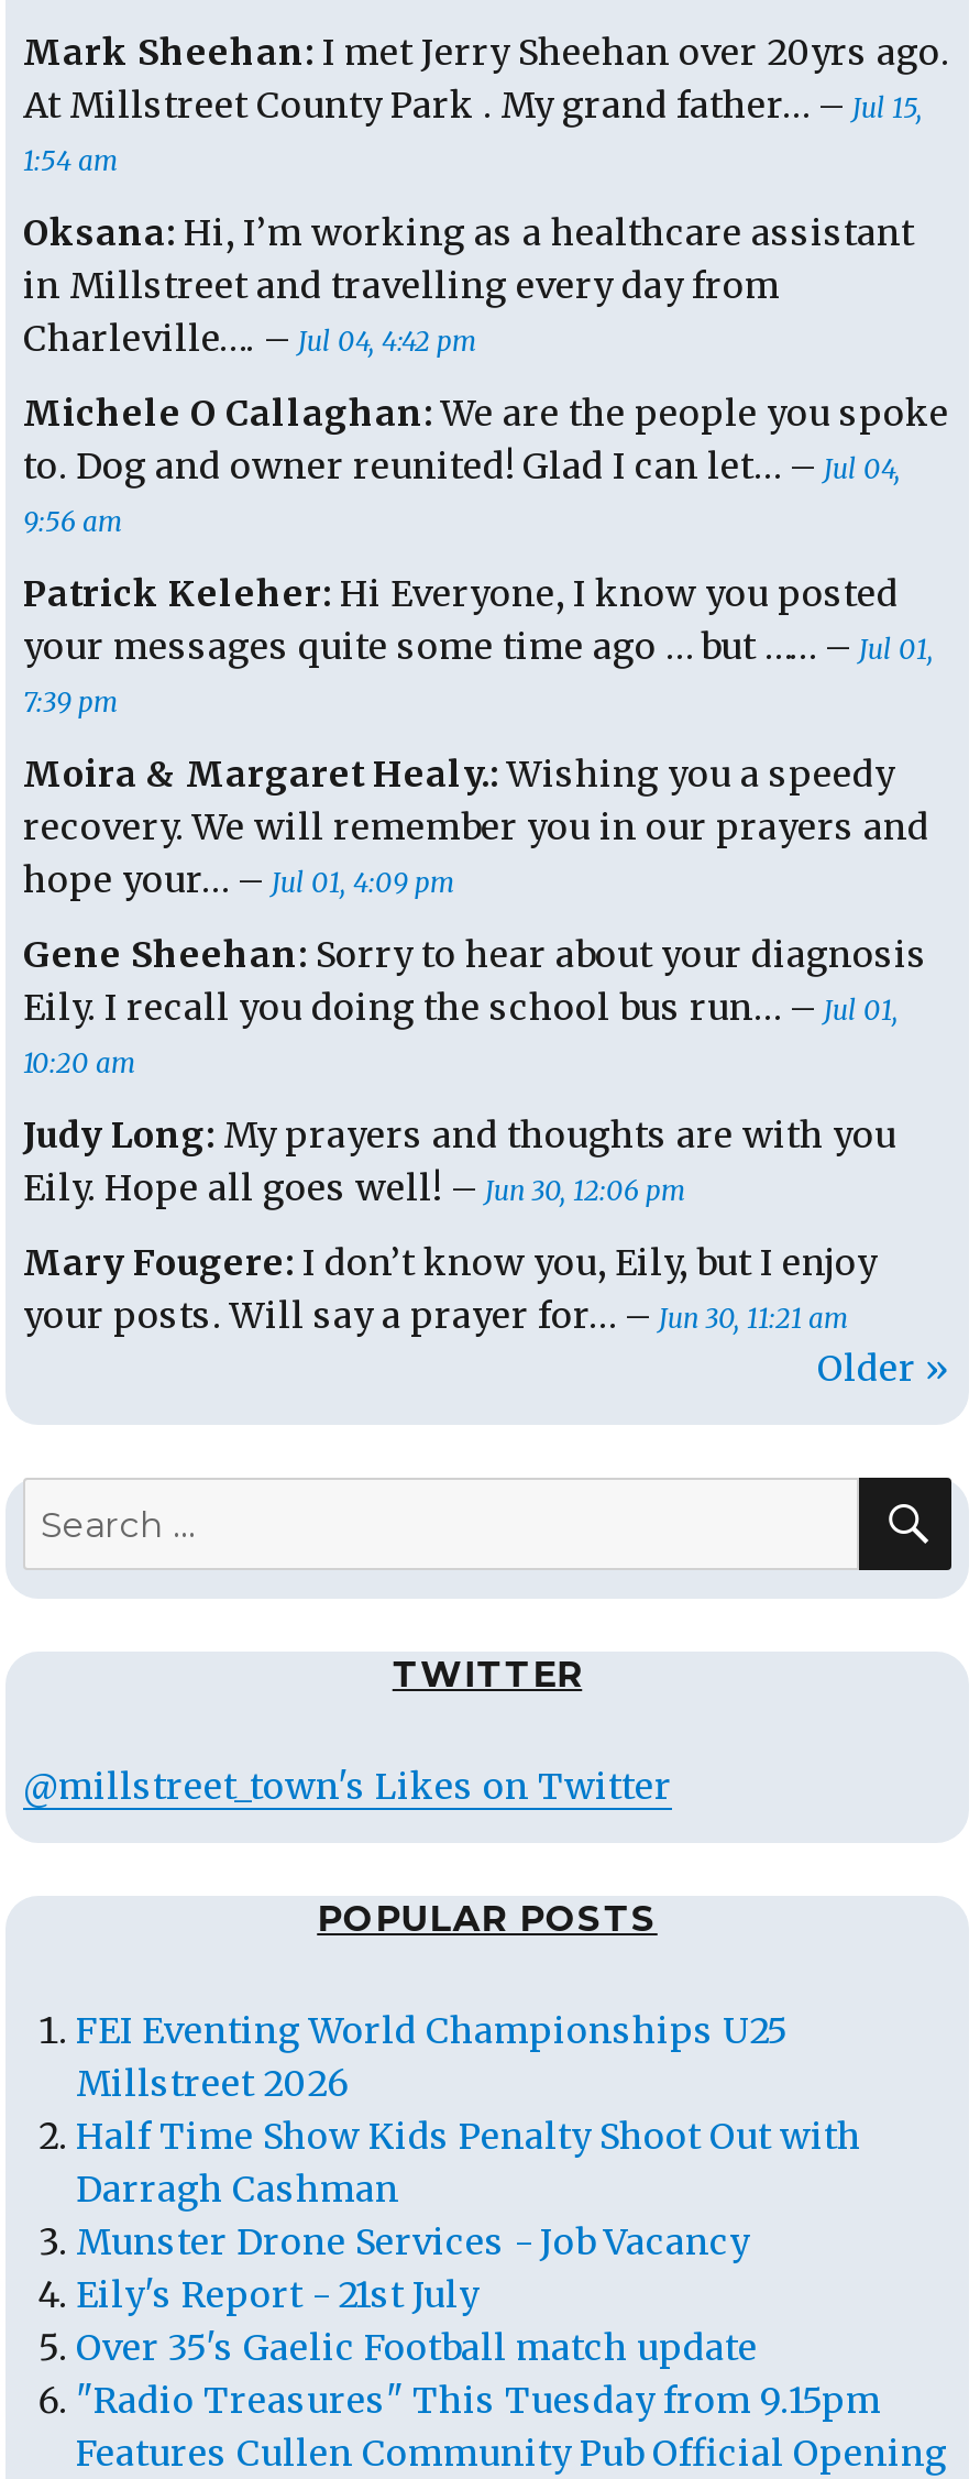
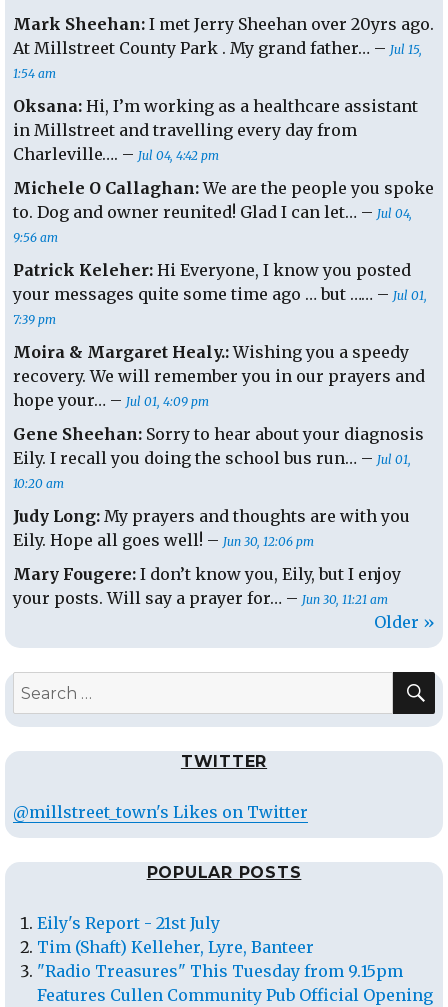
- FEI Eventing World Championships U25
- Millstreet 2026
- Half Time Show Kids Penalty Shoot Out with
- Darragh Cashman
- Munster Drone Services - Job Vacancy

- Over 35's Gaelic Football match update
+ Tim (Shaft) Kelleher, Lyre, Banteer
